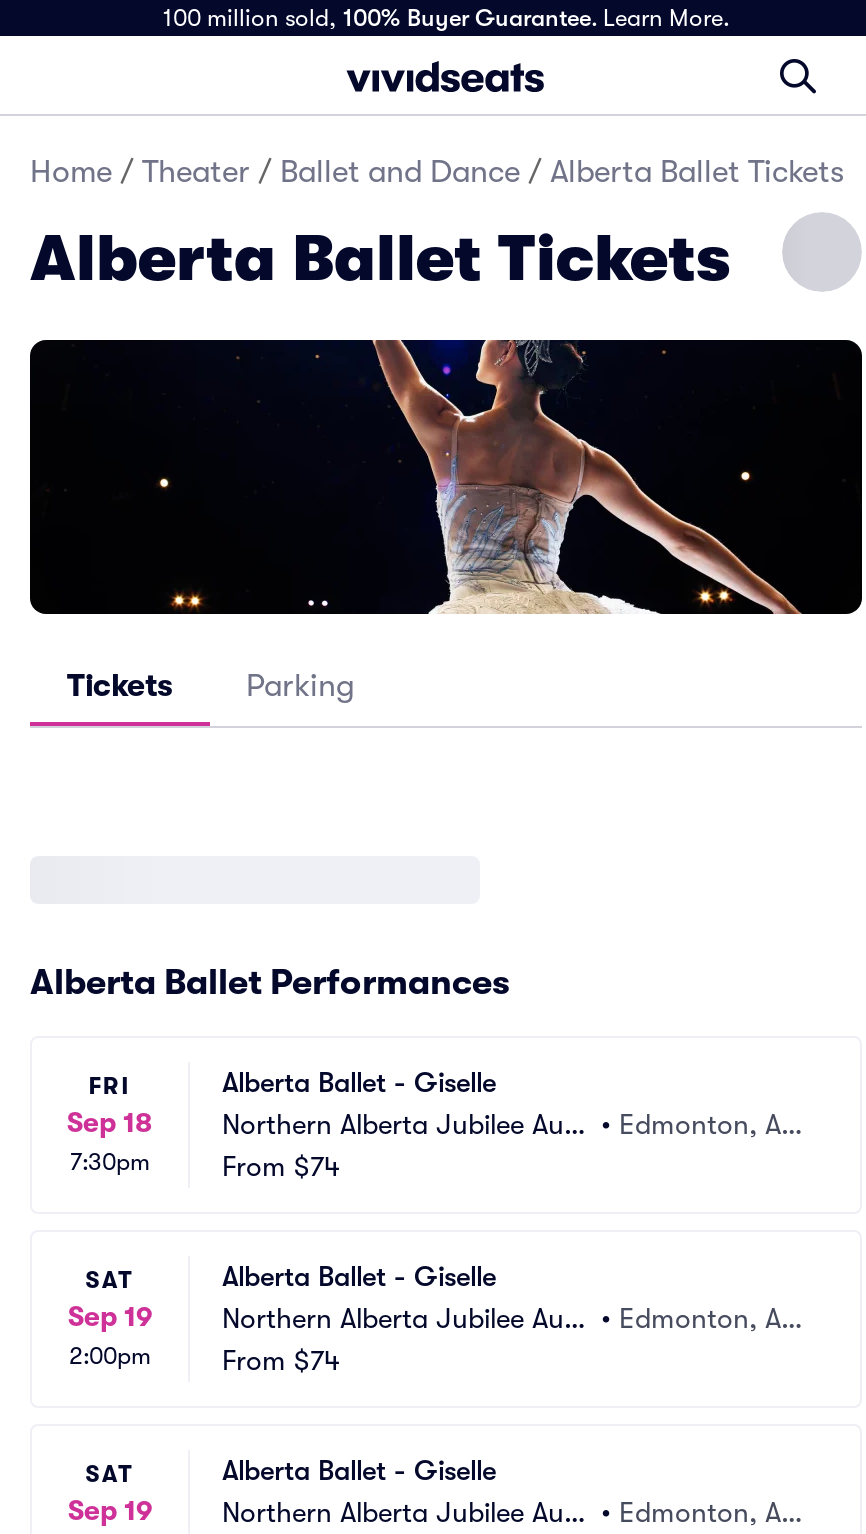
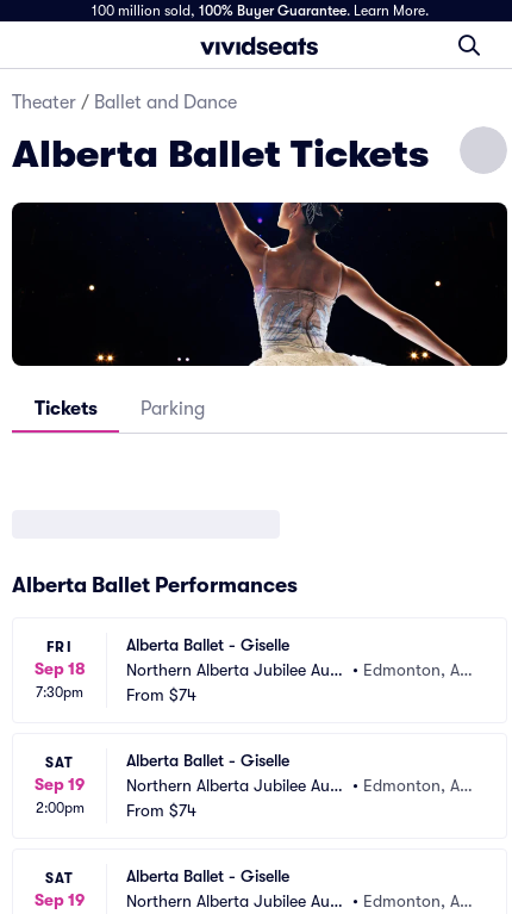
- Home / Theater / Ballet and Dance / Alberta Ballet Tickets
+ Theater / Ballet and Dance
